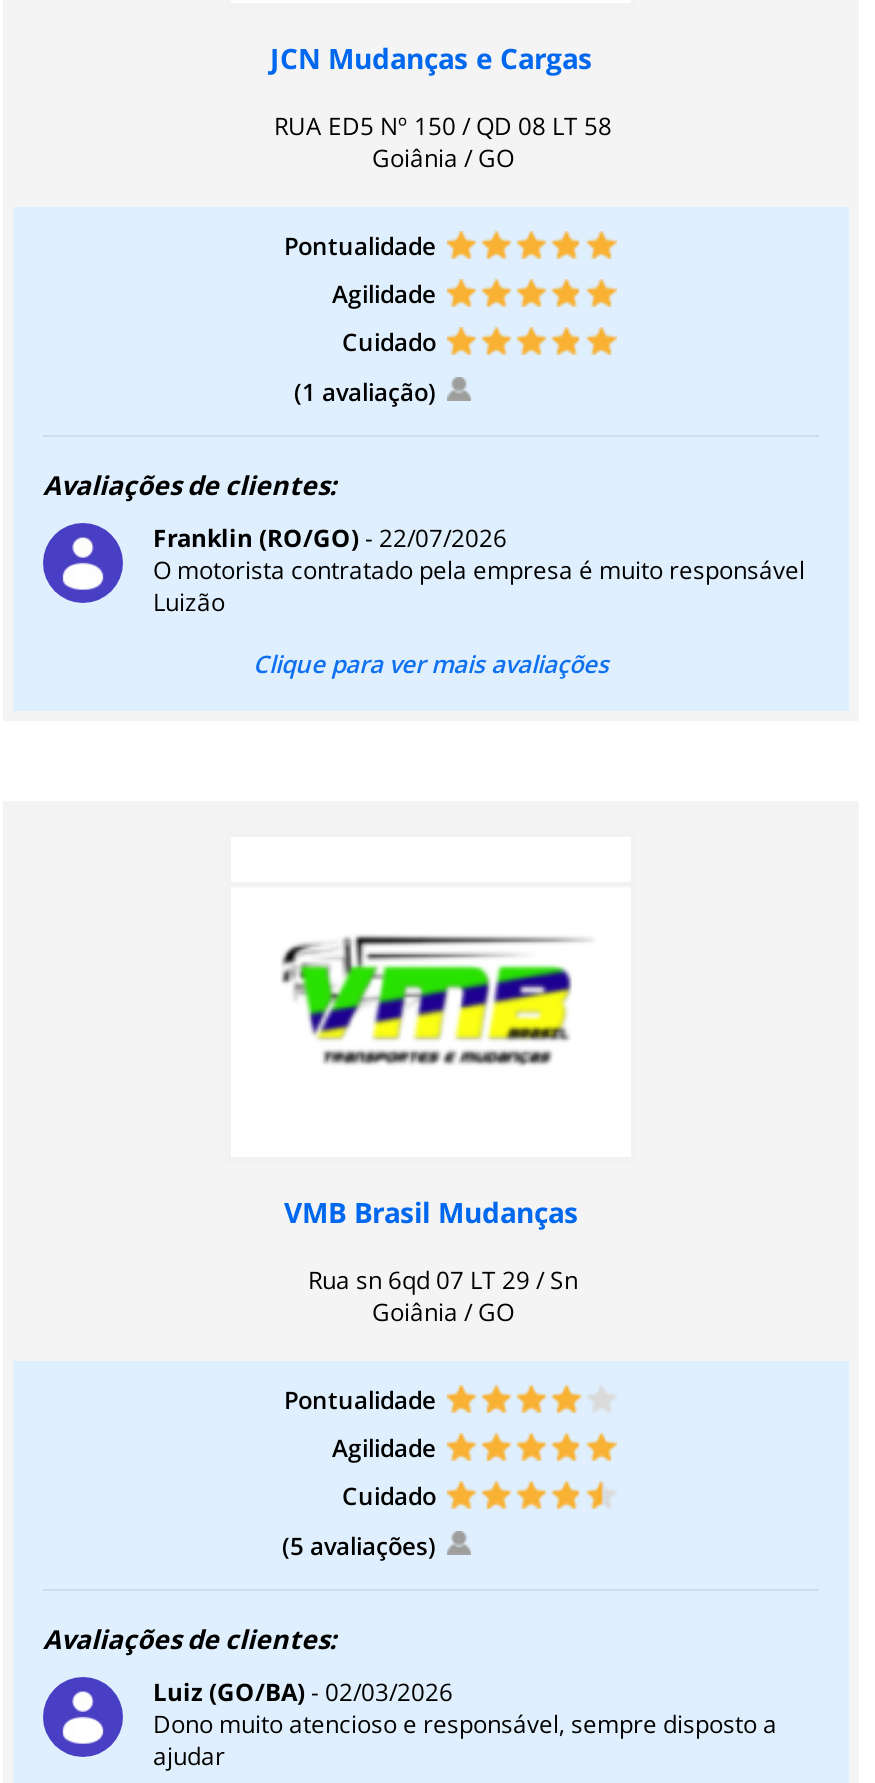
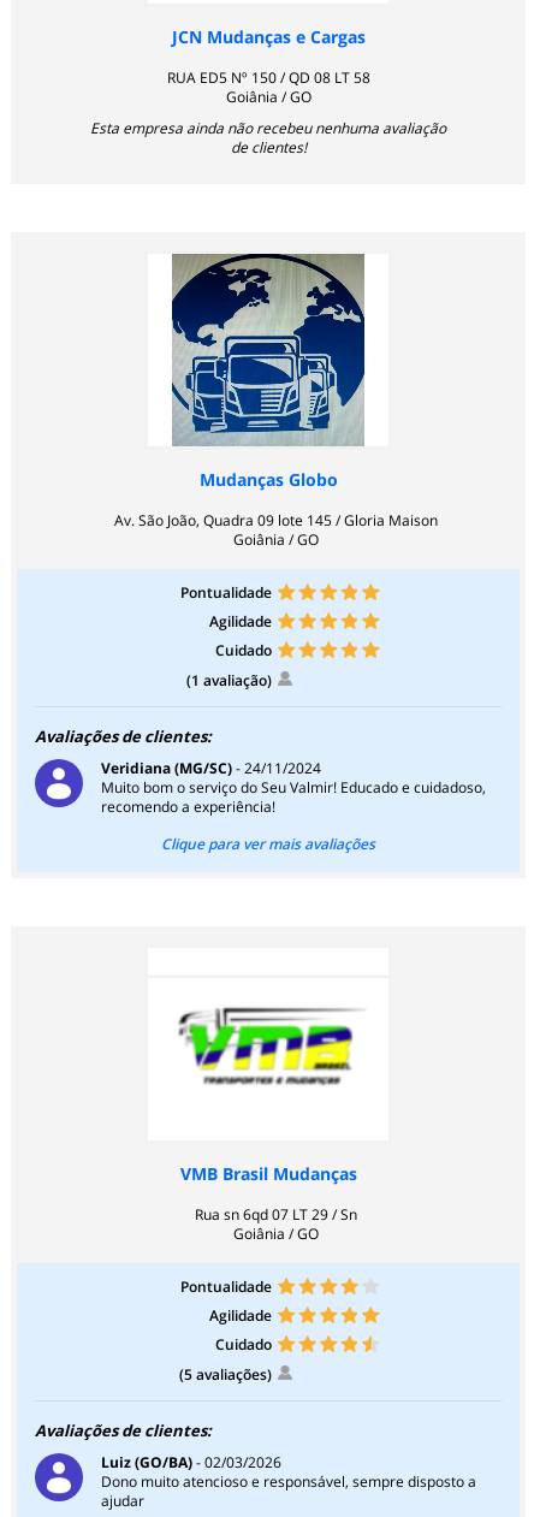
+ RUA ED5 Nº 150 / QD 08 LT 58
+ Goiânia / GO
+ Esta empresa ainda não recebeu nenhuma avaliação
+ de clientes!

+ [image]
+ Mudanças Globo

+ [image]

- RUA ED5 Nº 150 / QD 08 LT 58
+ Av. São João, Quadra 09 lote 145 / Gloria Maison

- Franklin (RO/GO) - 22/07/2026
- O motorista contratado pela empresa é muito responsável
- Luizão
+ Veridiana (MG/SC) - 24/11/2024
+ Muito bom o serviço do Seu Valmir! Educado e cuidadoso,
+ recomendo a experiência!
